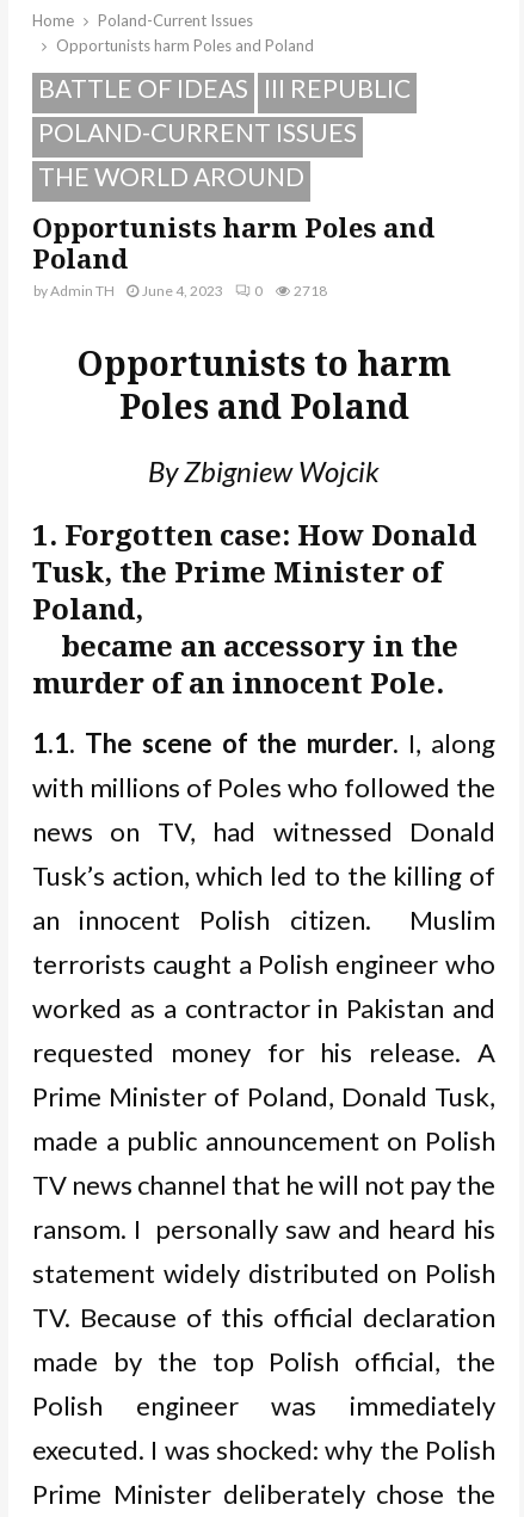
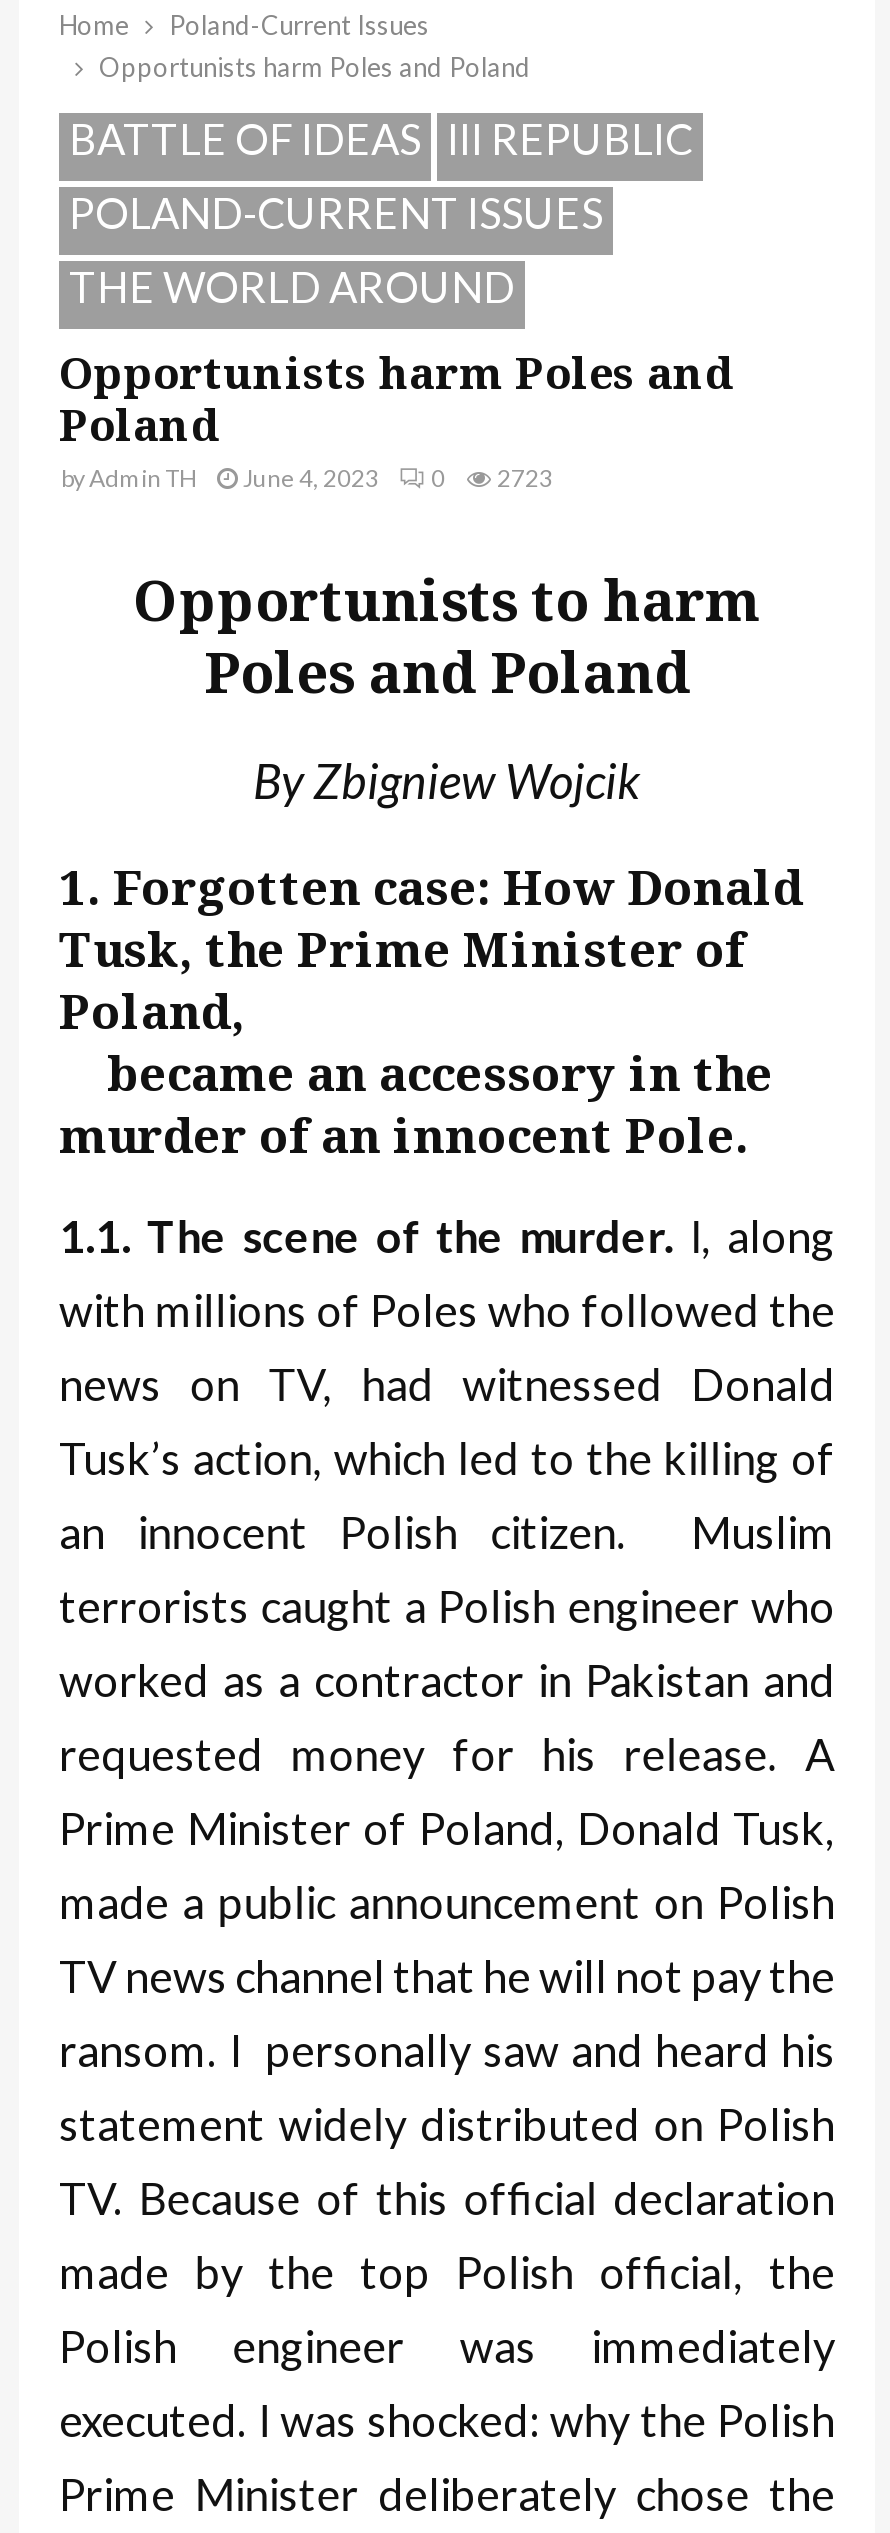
- byAdmin TH June 4, 2023 0 2718
+ byAdmin TH June 4, 2023 0 2723
